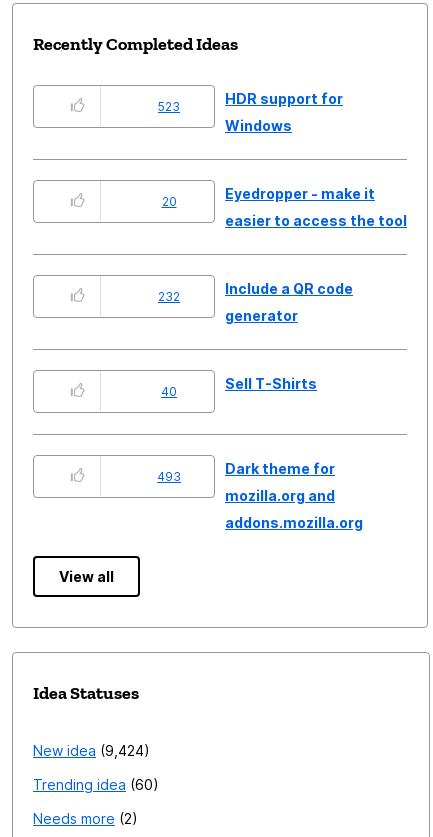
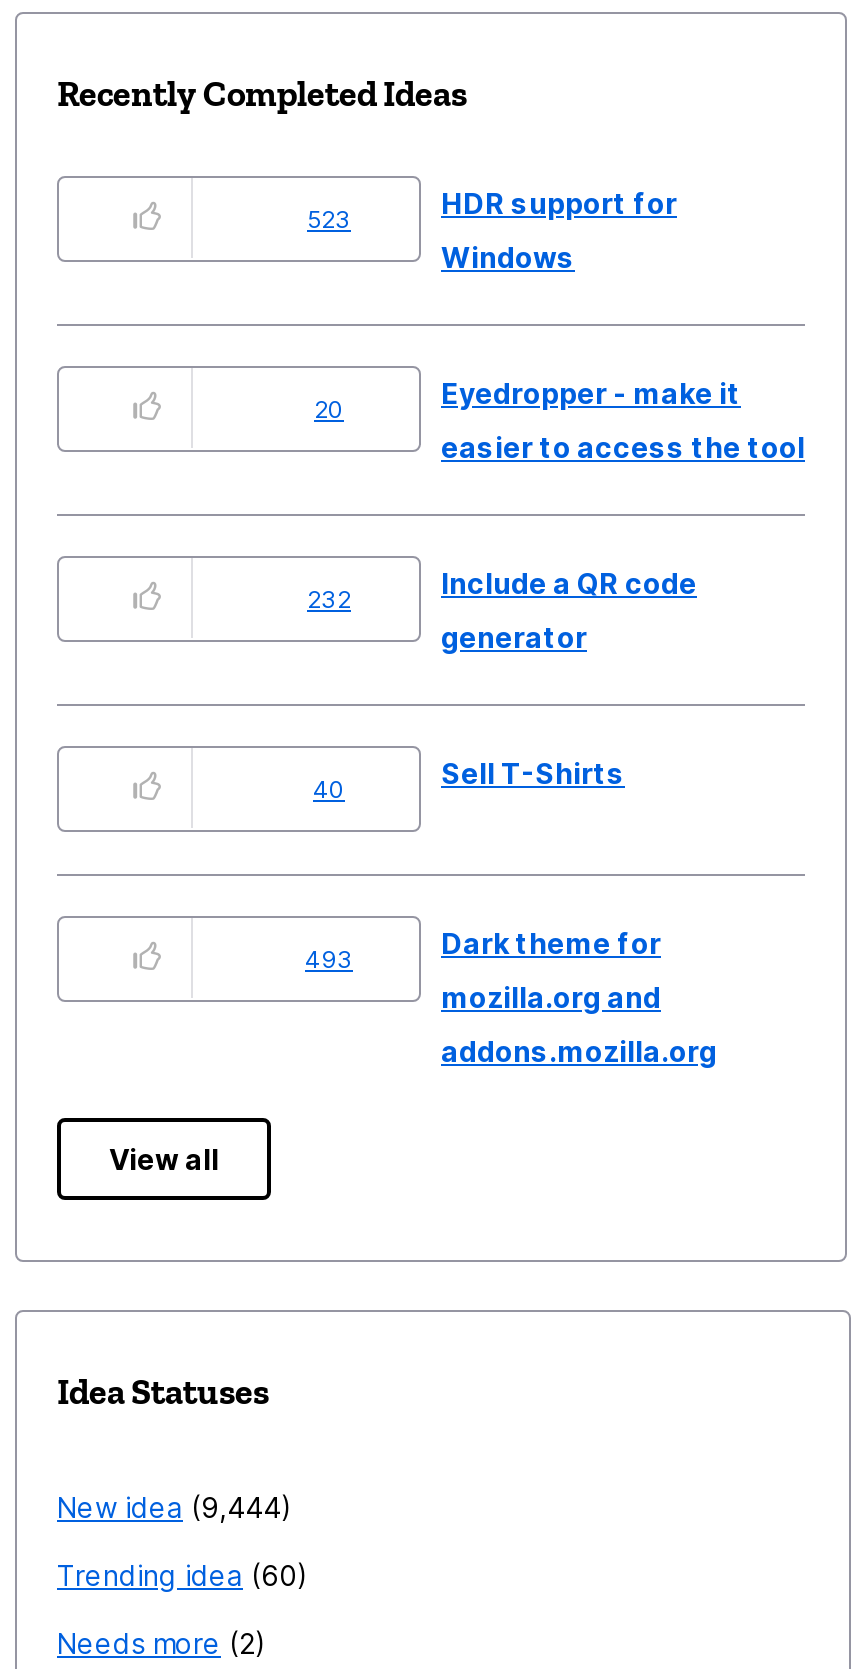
- New idea 9,424
+ New idea 9,444
